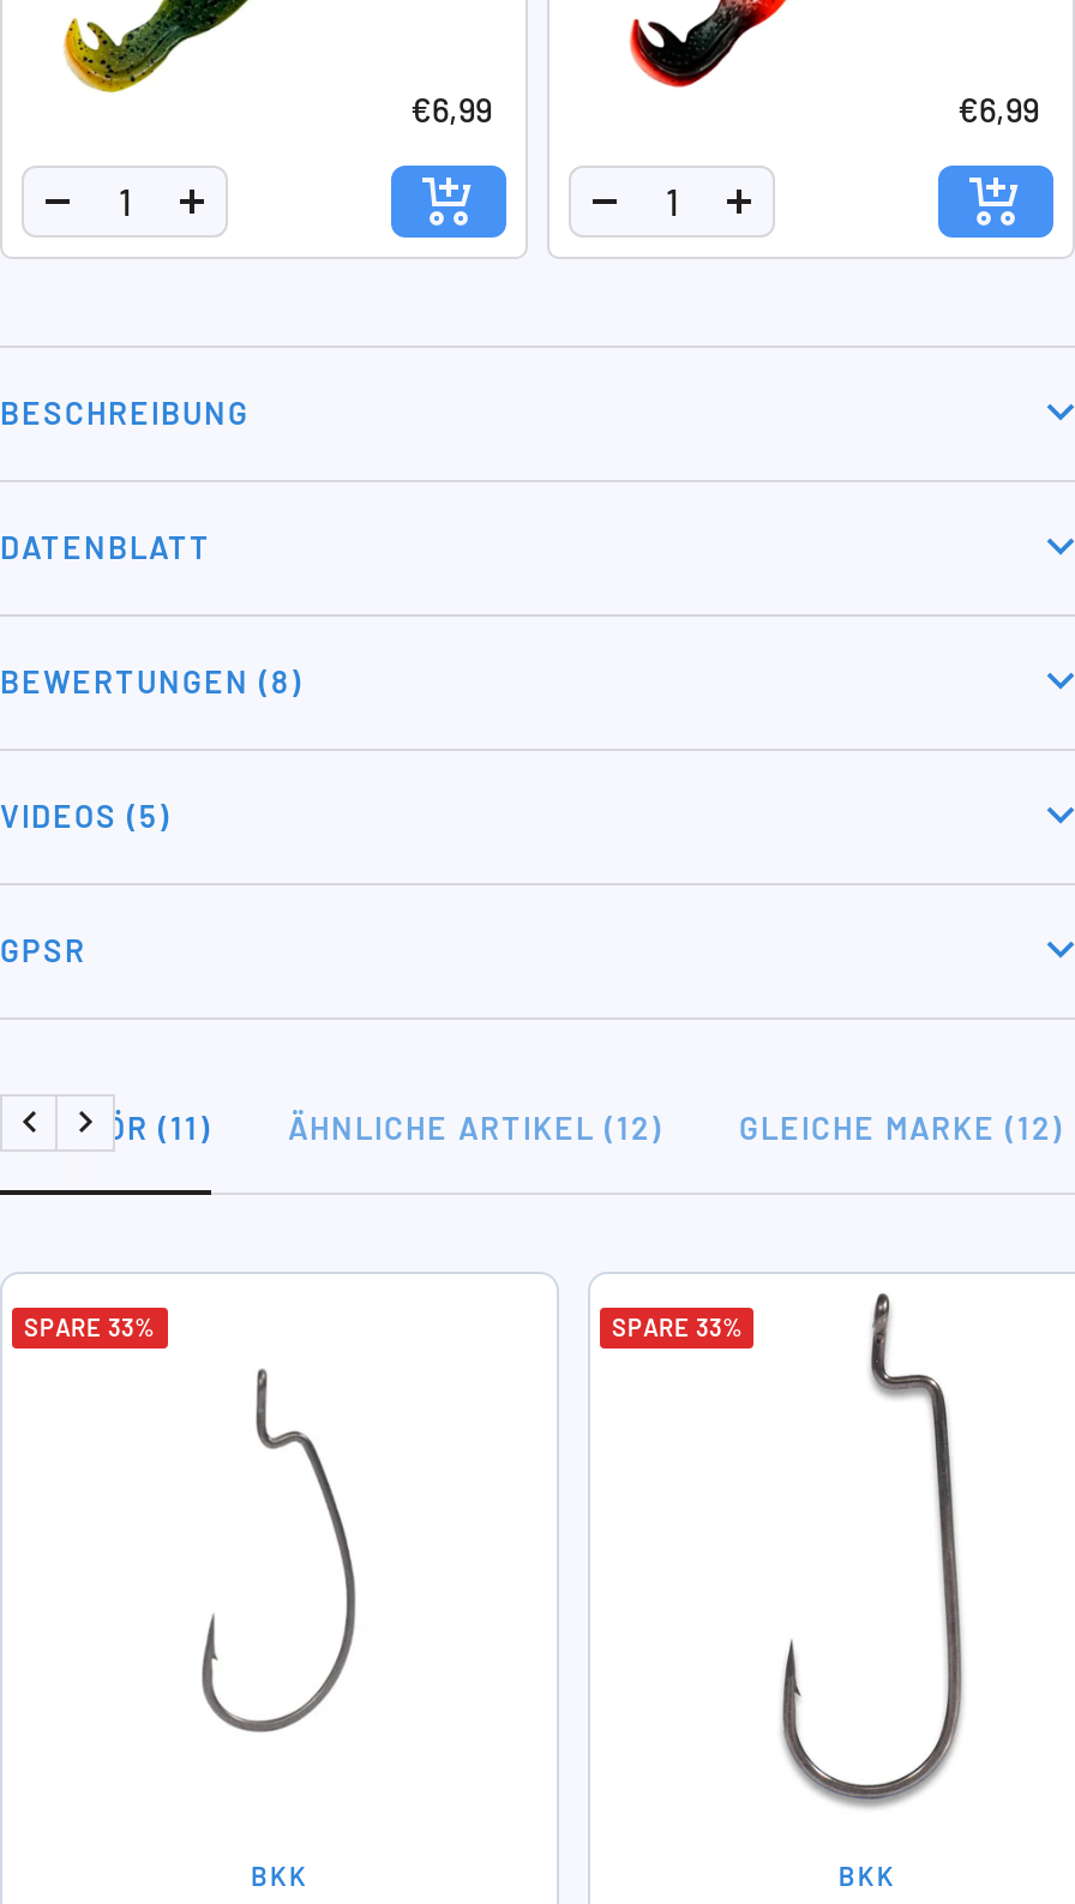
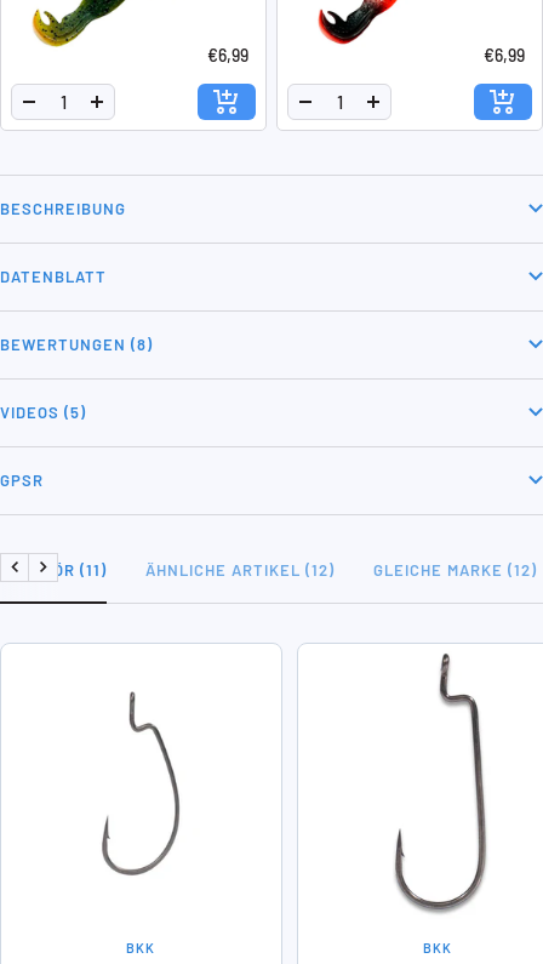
- SPARE 33%

- SPARE 33%
